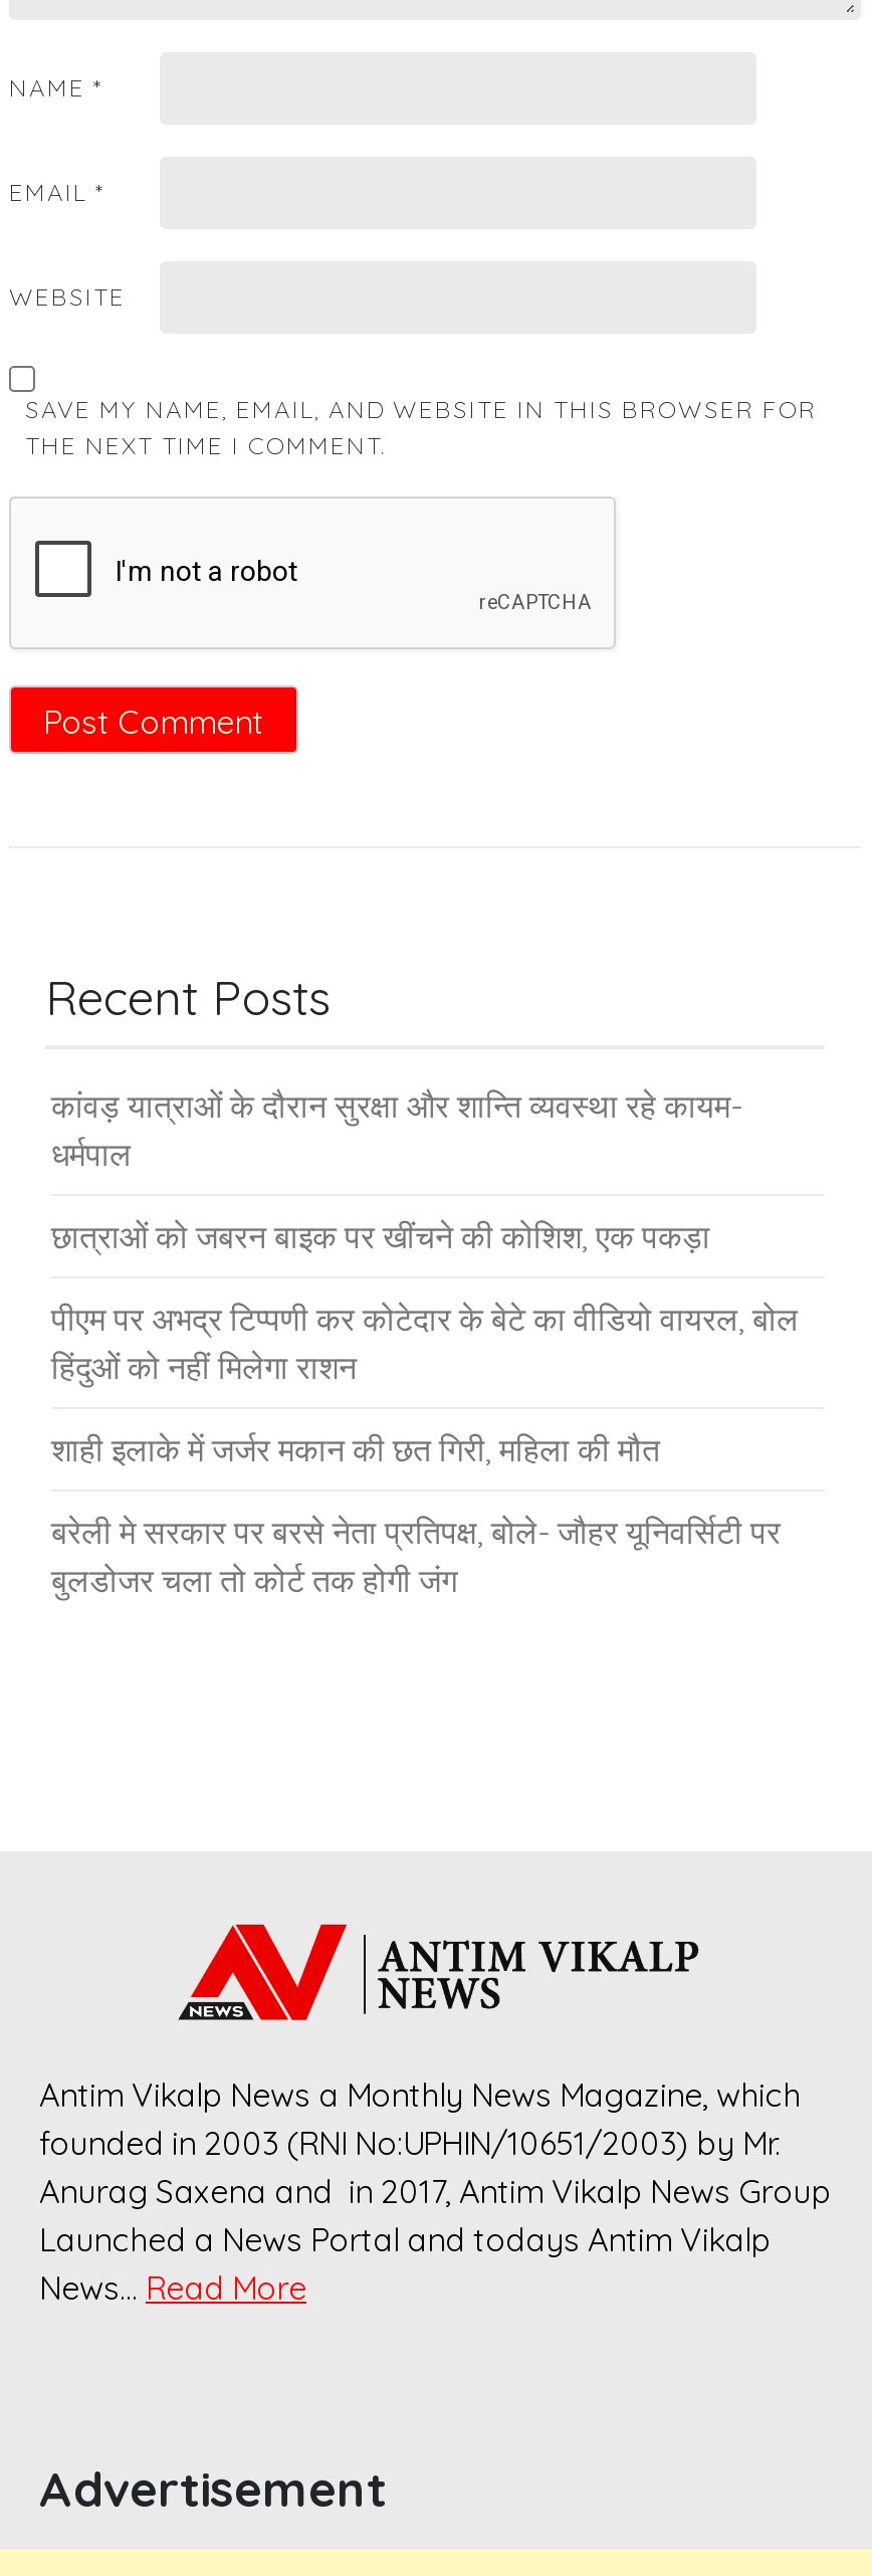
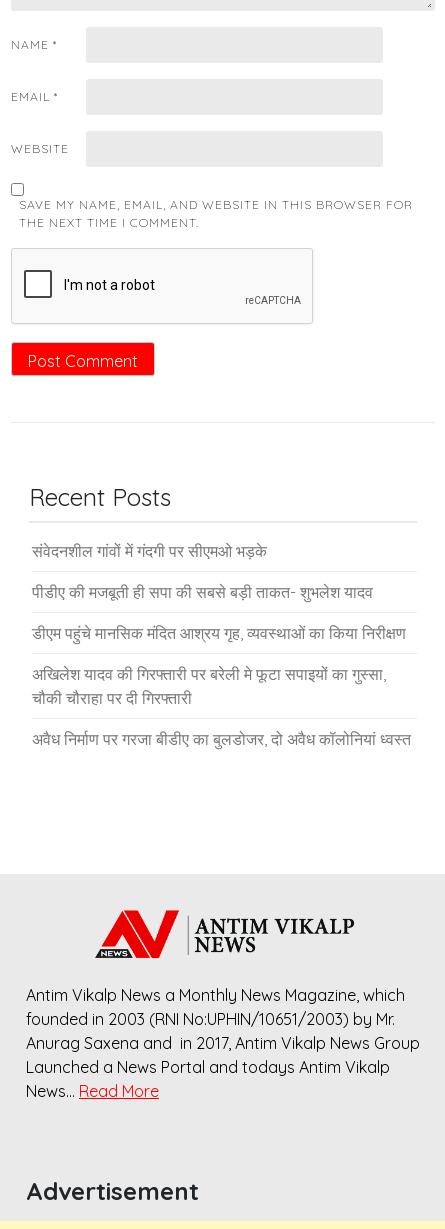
- कांवड़ यात्राओं के दौरान सुरक्षा और शान्ति व्यवस्था रहे कायम-
- धर्मपाल
+ संवेदनशील गांवों में गंदगी पर सीएमओ भड़के

- छात्राओं को जबरन बाइक पर खींचने की कोशिश, एक पकड़ा
+ पीडीए की मजबूती ही सपा की सबसे बड़ी ताकत- शुभलेश यादव

- पीएम पर अभद्र टिप्पणी कर कोटेदार के बेटे का वीडियो वायरल, बोल
- हिंदुओं को नहीं मिलेगा राशन
+ डीएम पहुंचे मानसिक मंदित आश्रय गृह, व्यवस्थाओं का किया निरीक्षण

- शाही इलाके में जर्जर मकान की छत गिरी, महिला की मौत
+ अखिलेश यादव की गिरफ्तारी पर बरेली मे फूटा सपाइयों का गुस्सा,
+ चौकी चौराहा पर दी गिरफ्तारी

- बरेली मे सरकार पर बरसे नेता प्रतिपक्ष, बोले- जौहर यूनिवर्सिटी पर
- बुलडोजर चला तो कोर्ट तक होगी जंग
+ अवैध निर्माण पर गरजा बीडीए का बुलडोजर, दो अवैध कॉलोनियां ध्वस्त
